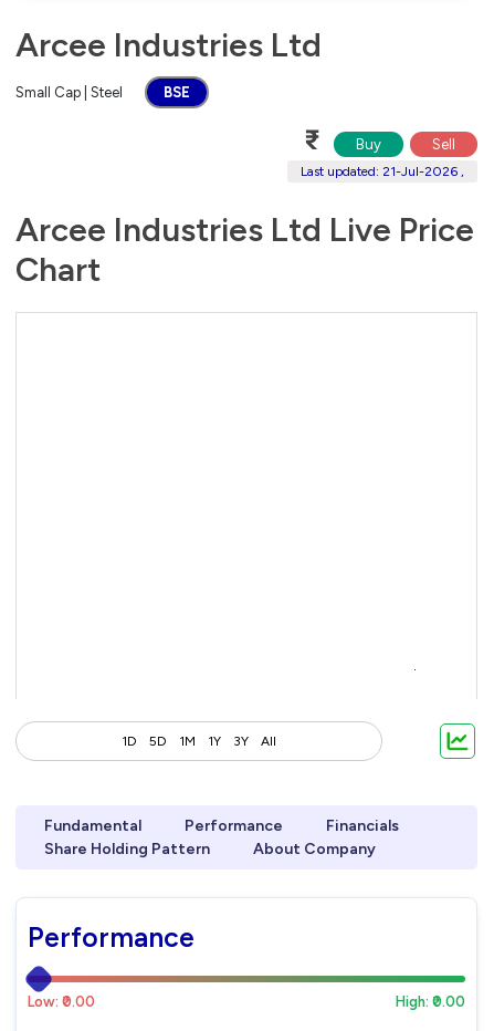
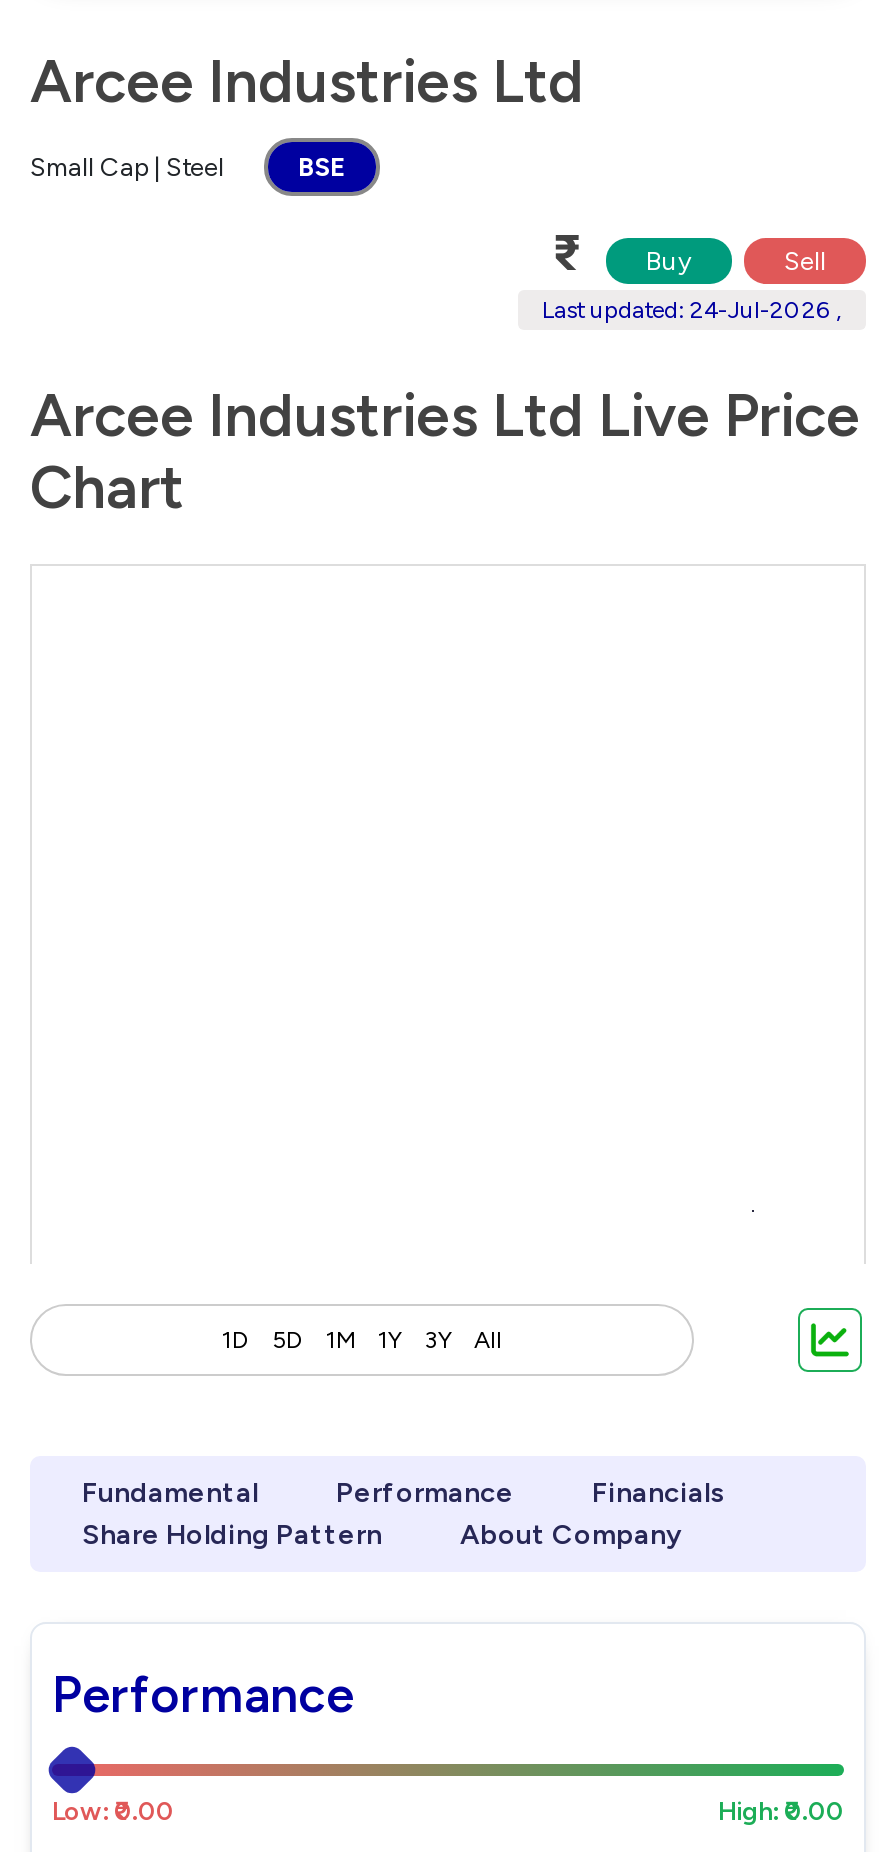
- Last updated: 21-Jul-2026 ,
+ Last updated: 24-Jul-2026 ,
